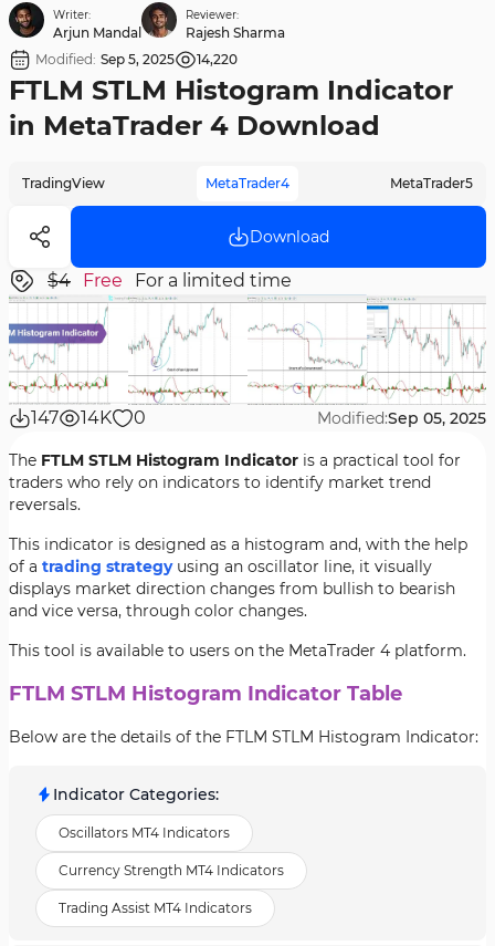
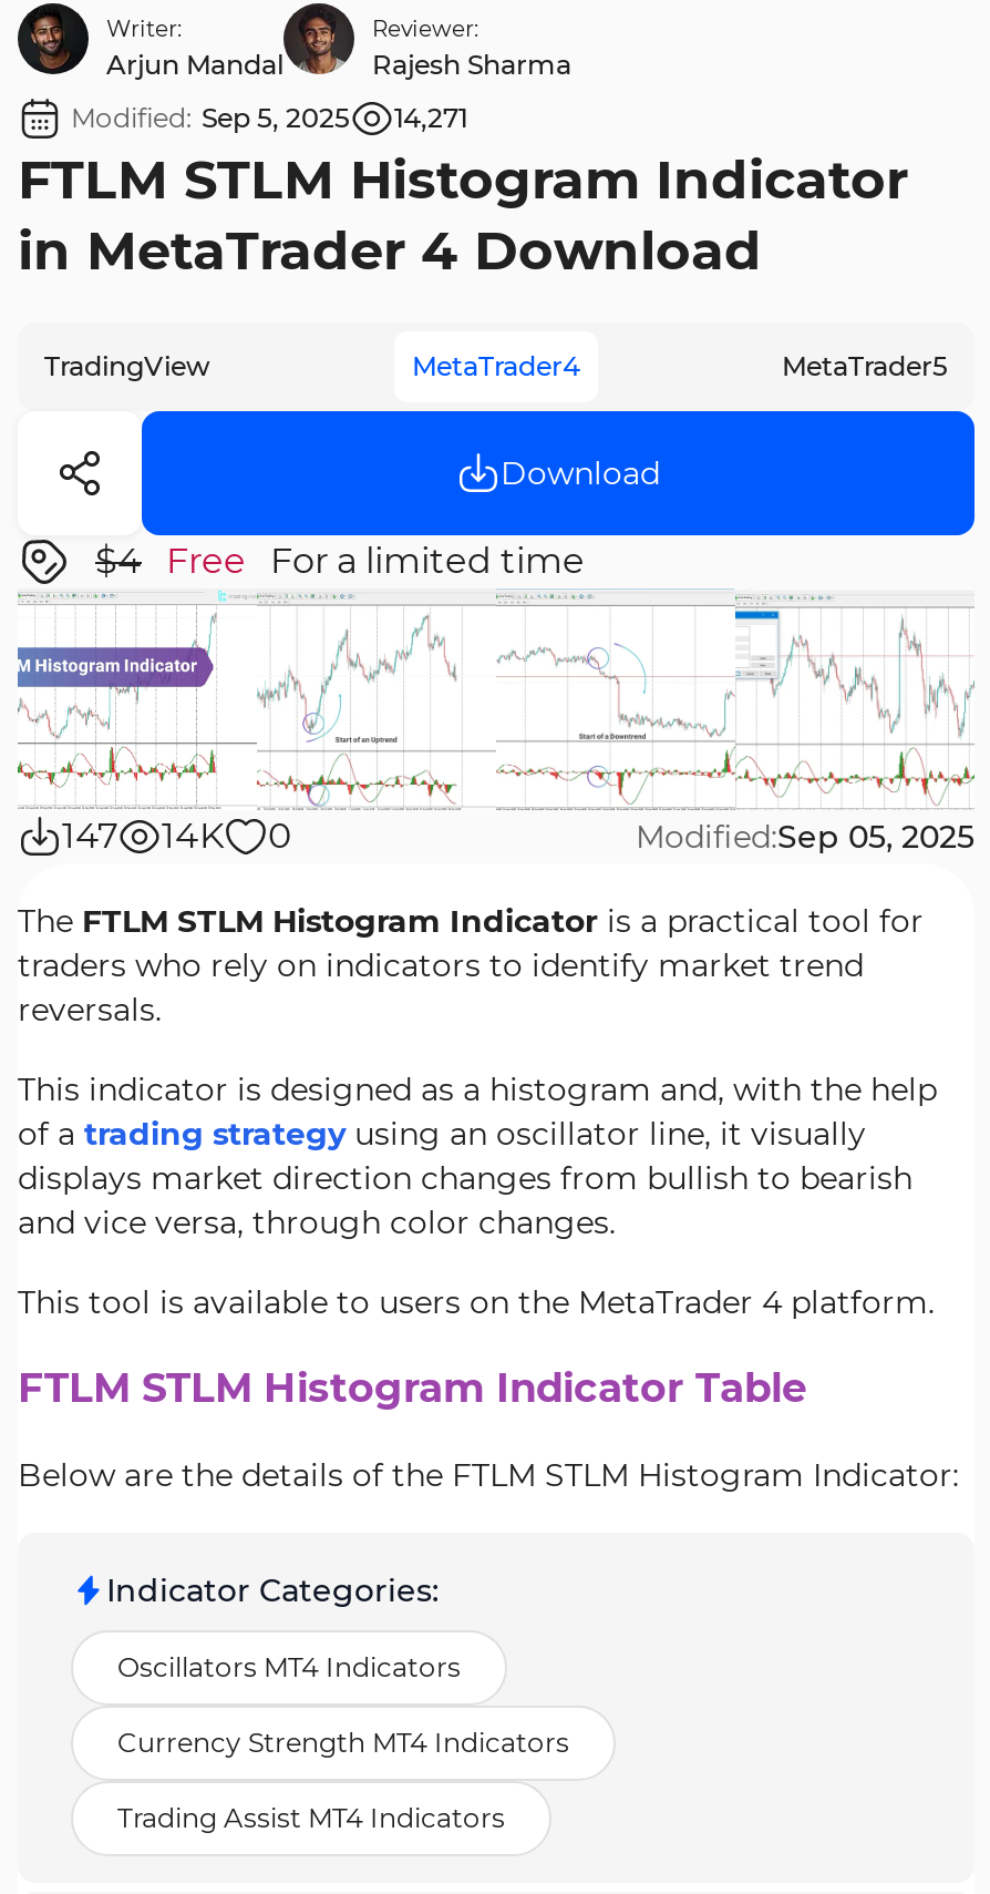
- Modified: Sep 5, 2025 14,220
+ Modified: Sep 5, 2025 14,271
